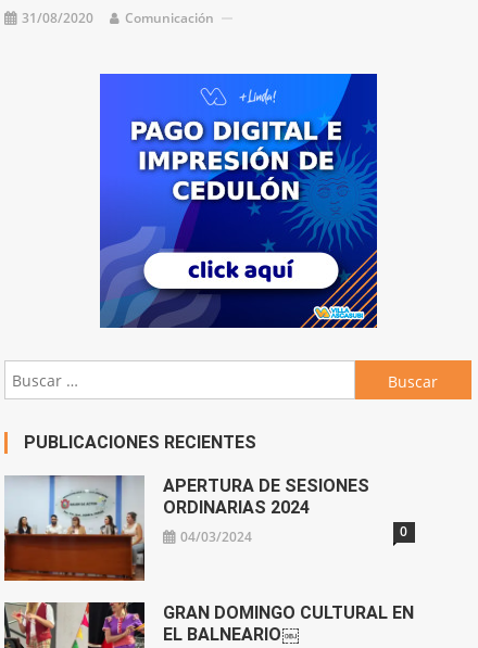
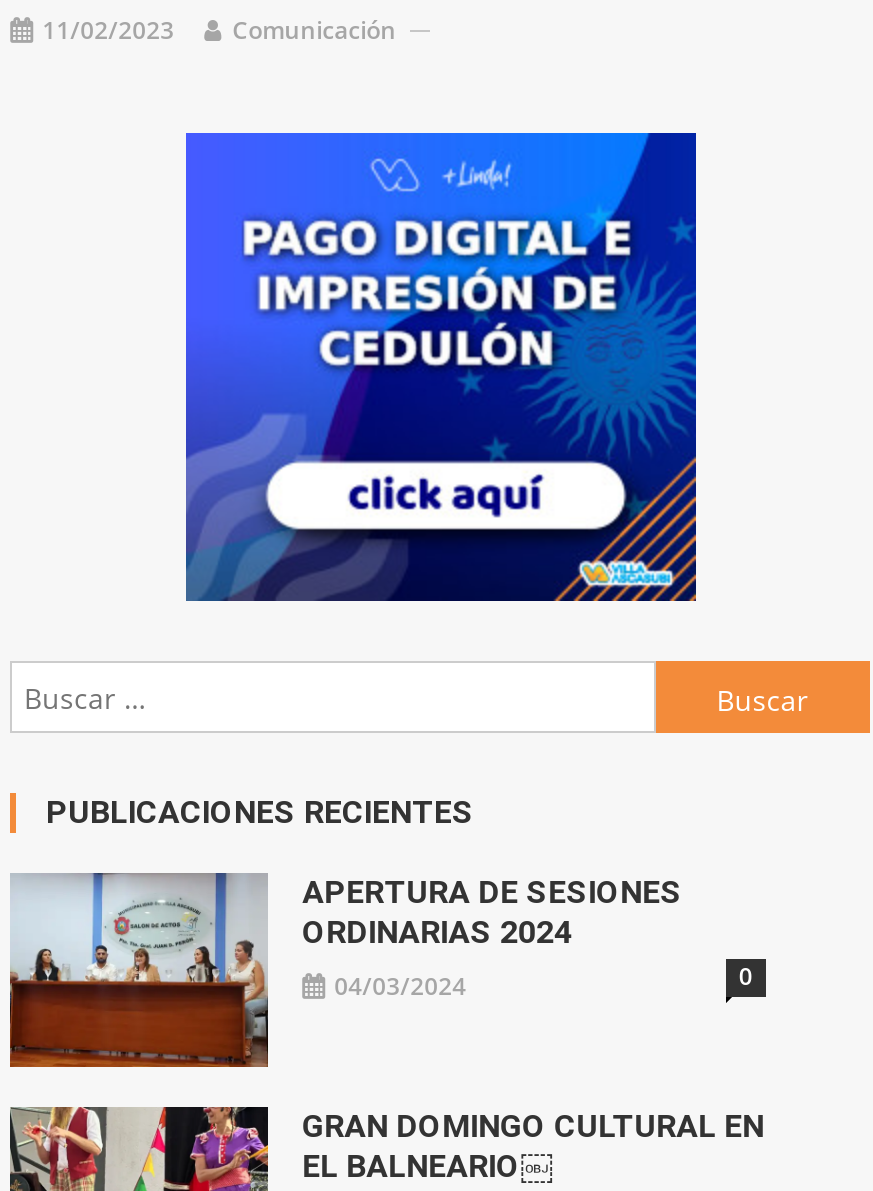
- 31/08/2020 Comunicación
+ 11/02/2023 Comunicación
